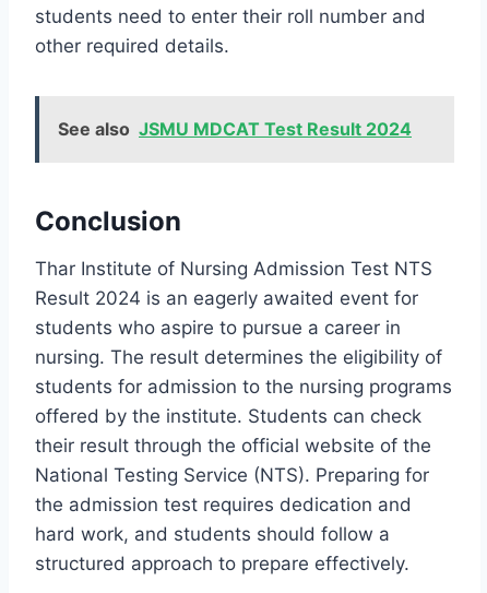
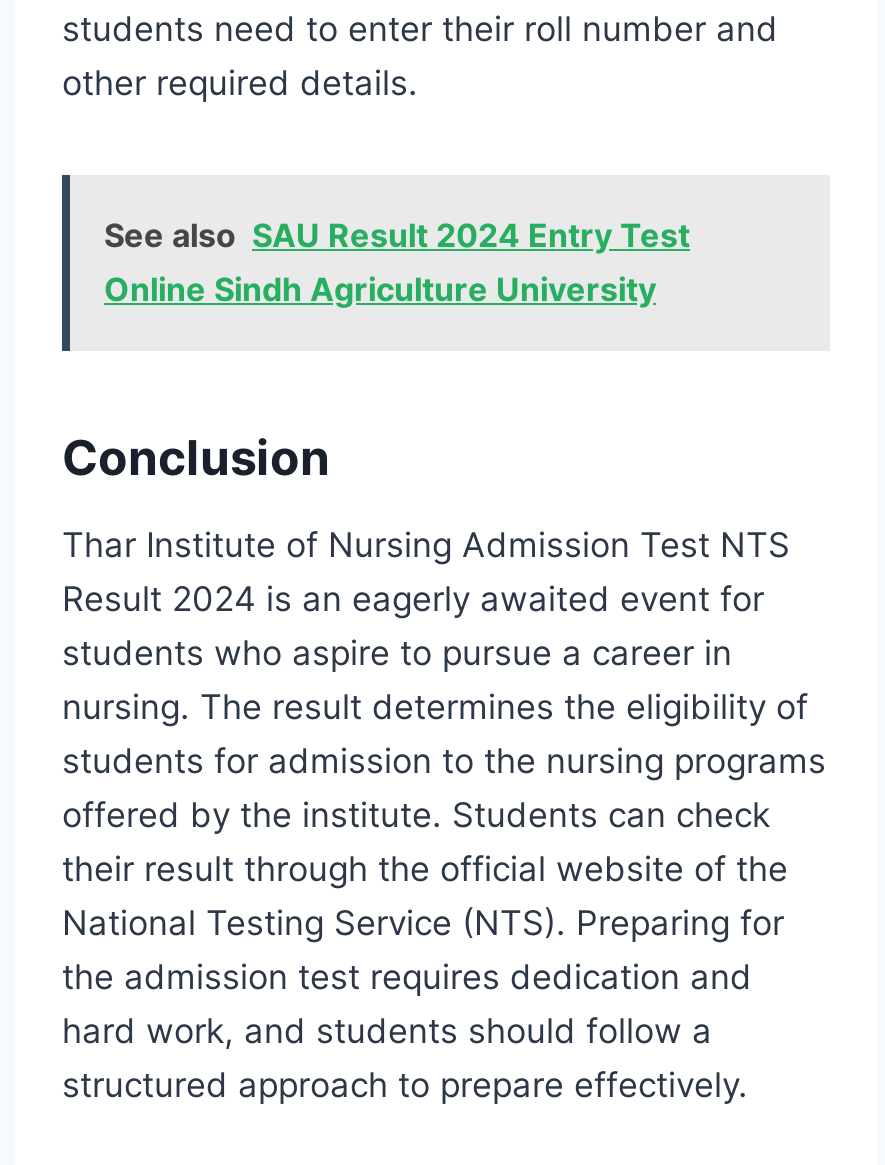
- See also JSMU MDCAT Test Result 2024
+ See also SAU Result 2024 Entry Test
+ Online Sindh Agriculture University
